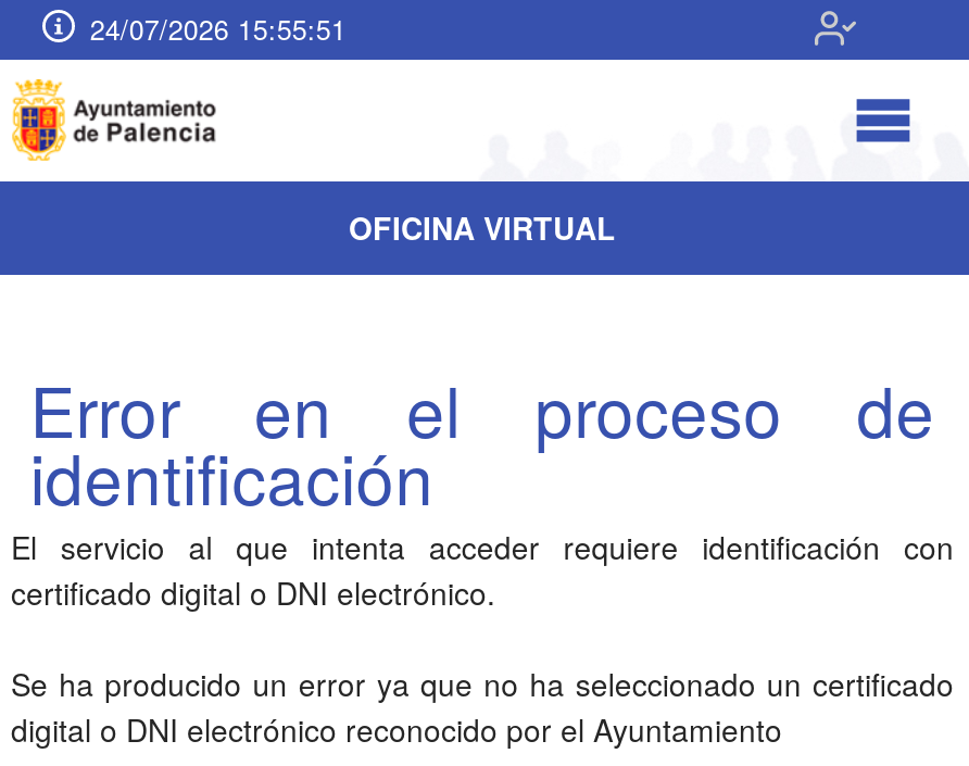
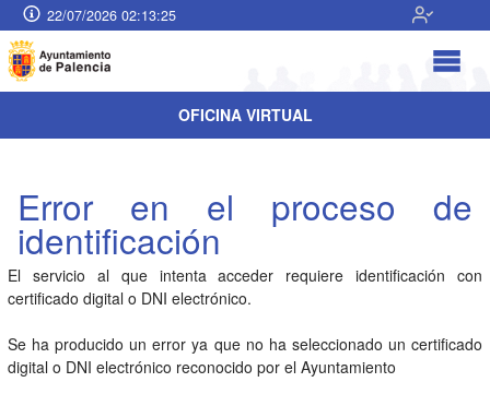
- 24/07/2026 15:55:51
+ 22/07/2026 02:13:25
